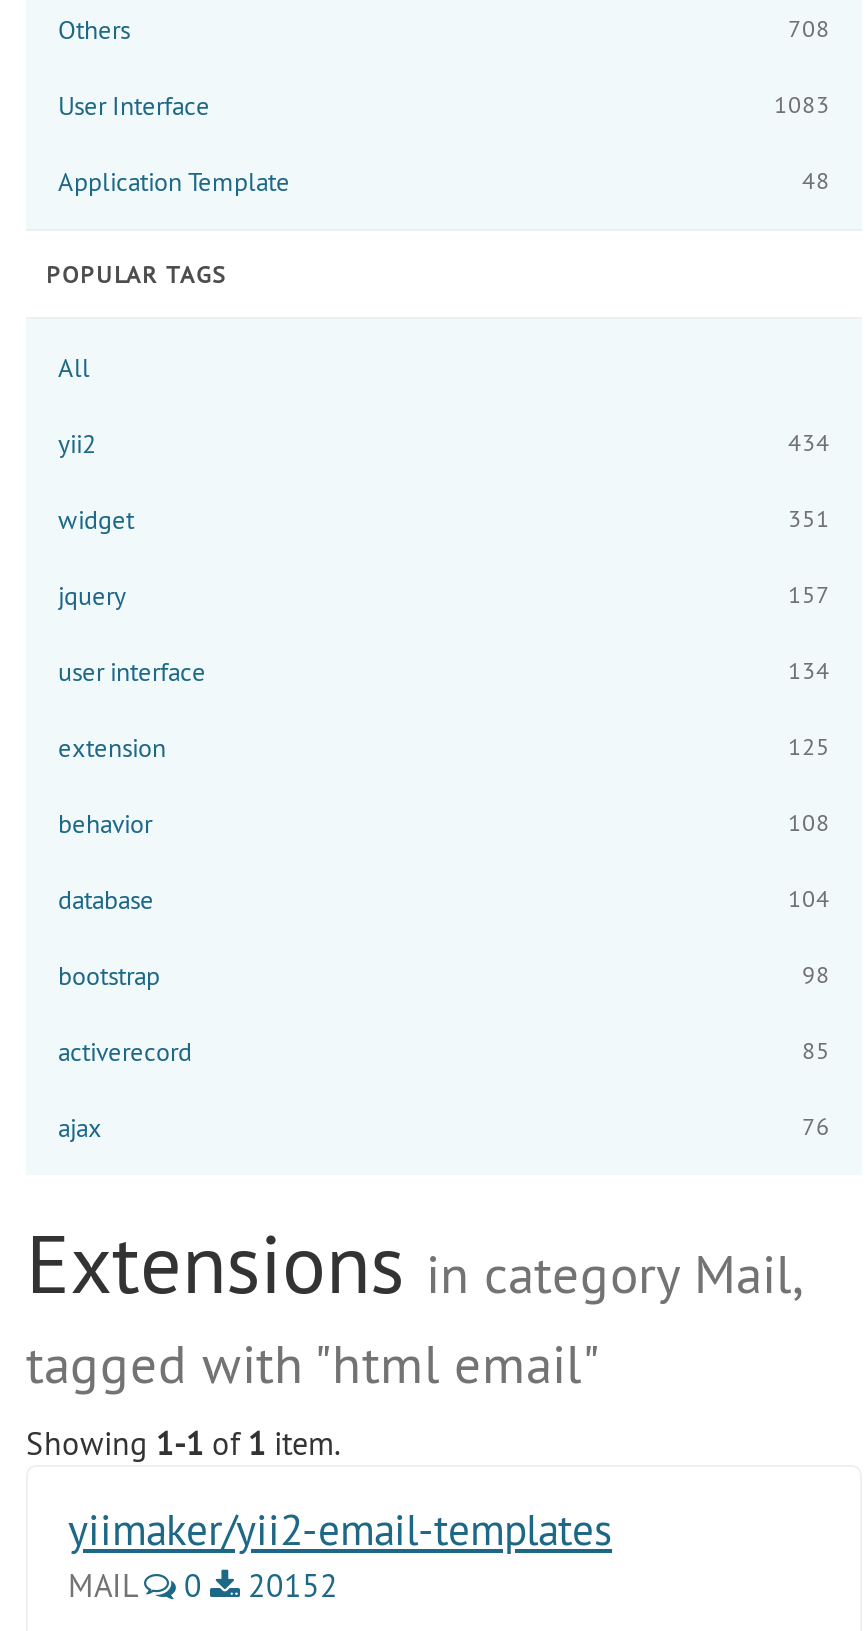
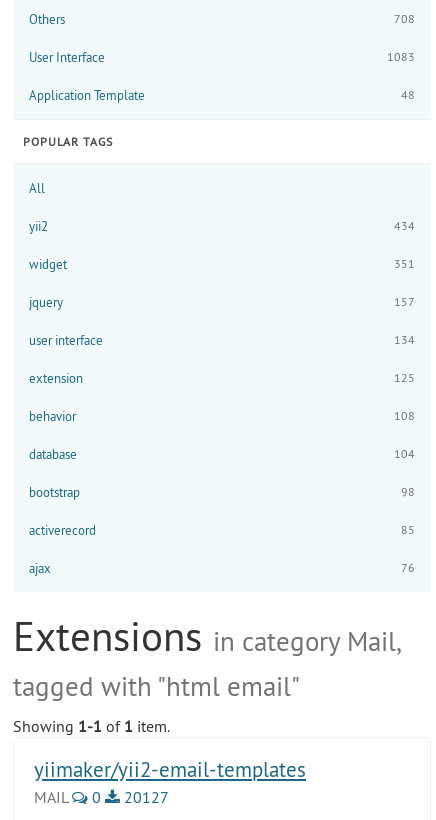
- MAIL 0 20152
+ MAIL 0 20127
